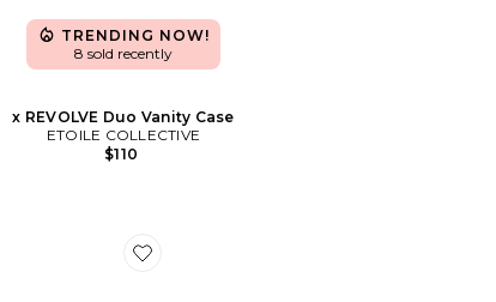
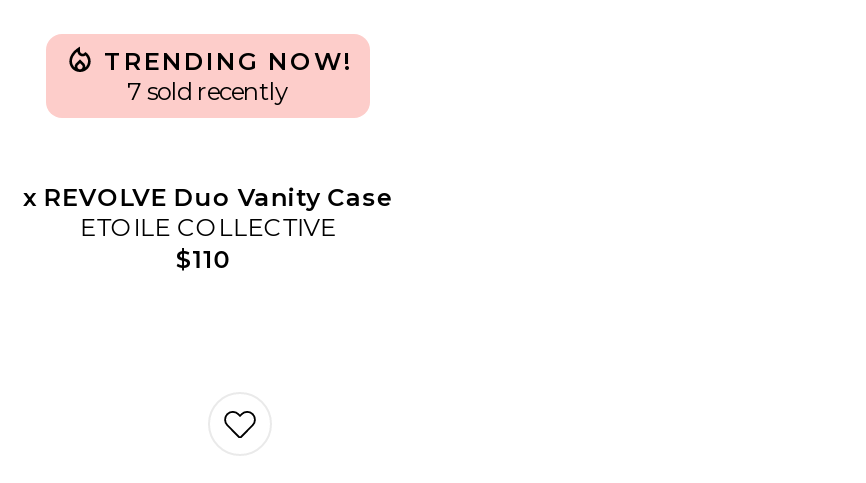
- 8 sold recently
+ 7 sold recently
